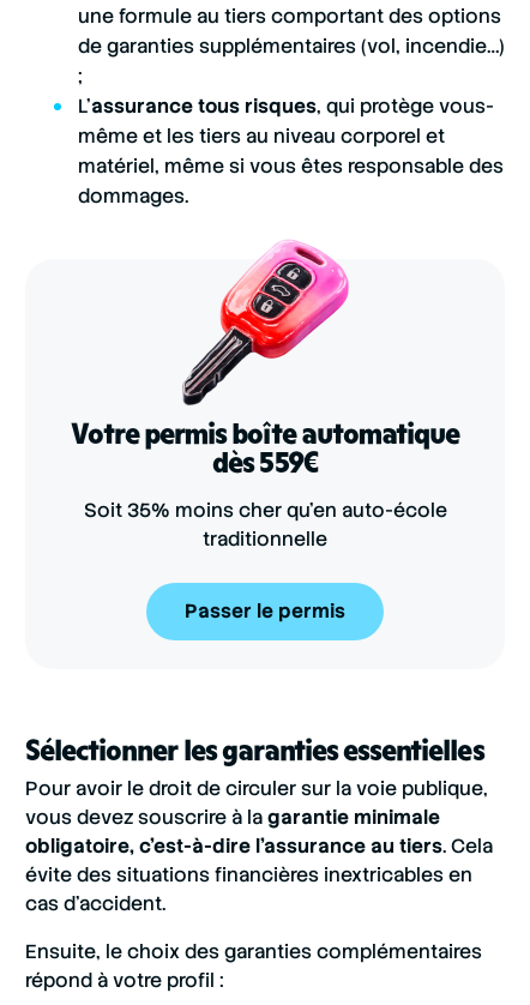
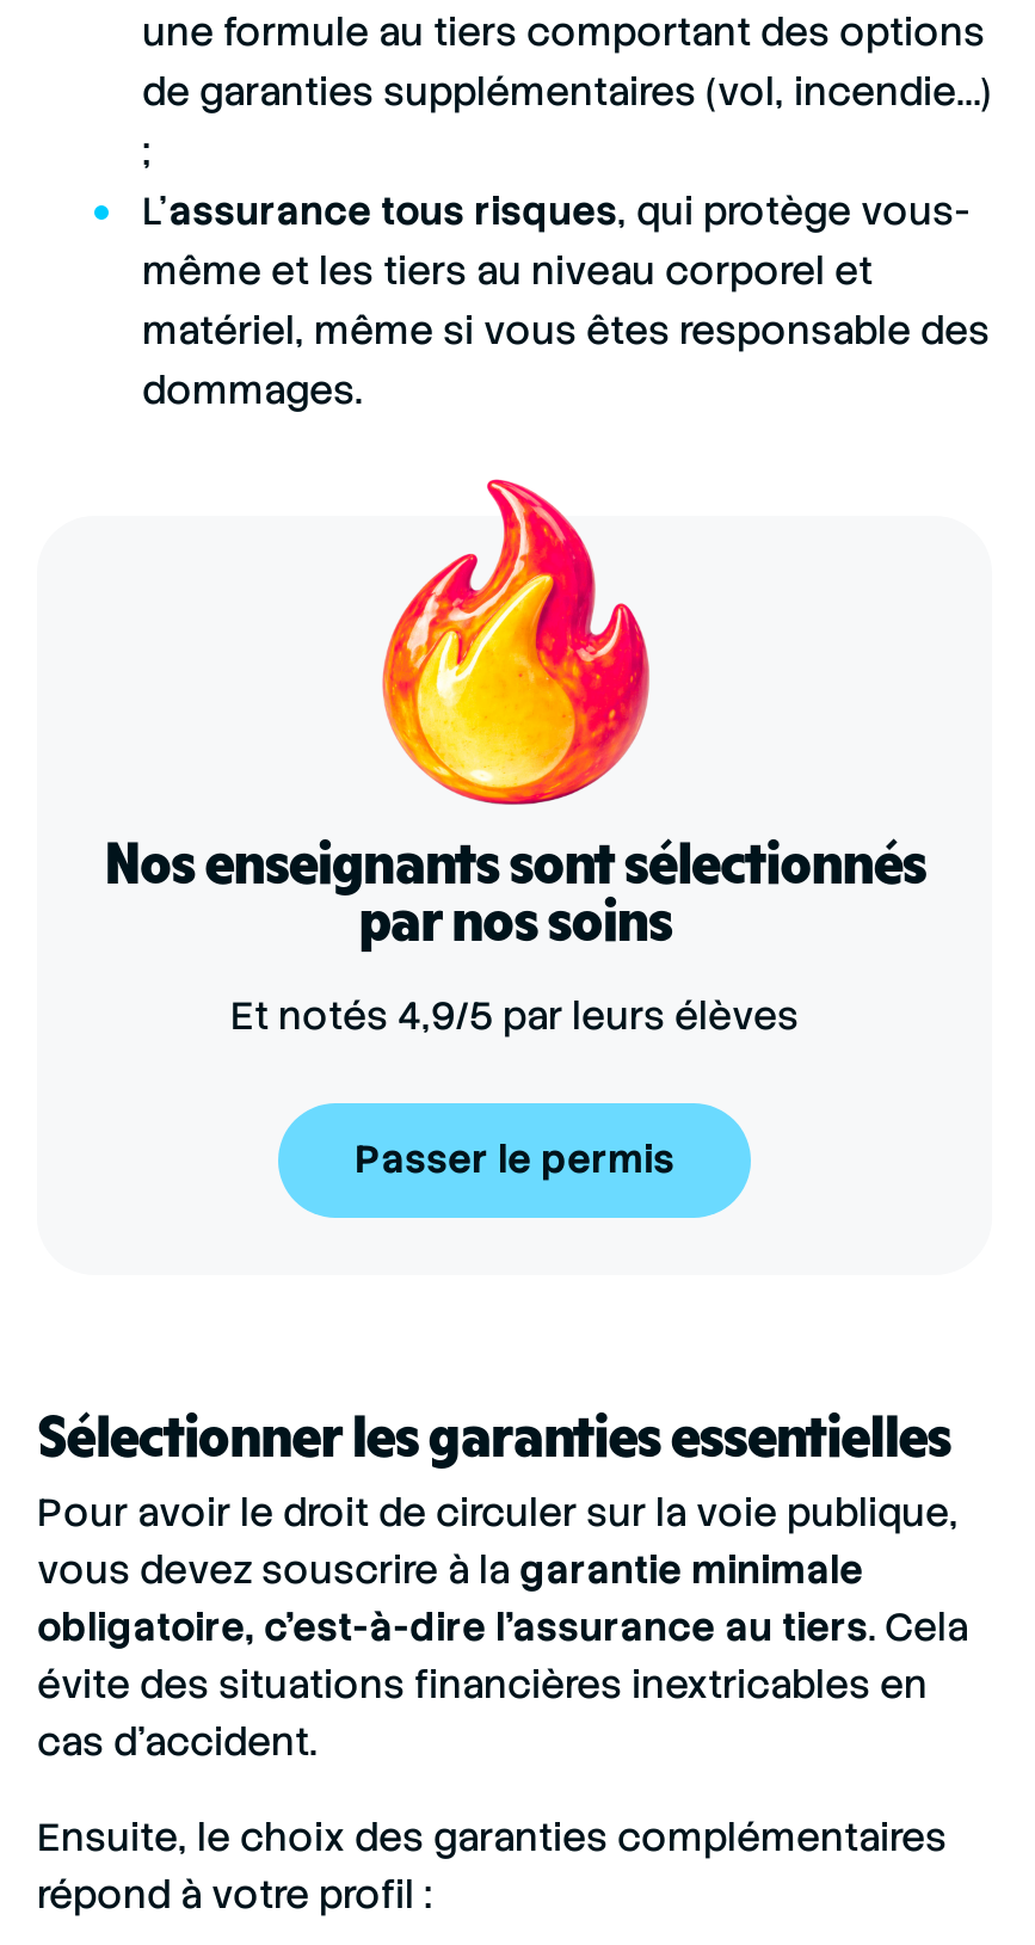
- [image]
- Votre permis boîte automatique
- dès 559€
+ [image]
+ Nos enseignants sont sélectionnés
+ par nos soins

- Soit 35% moins cher qu'en auto-école
- traditionnelle
+ Et notés 4,9/5 par leurs élèves
